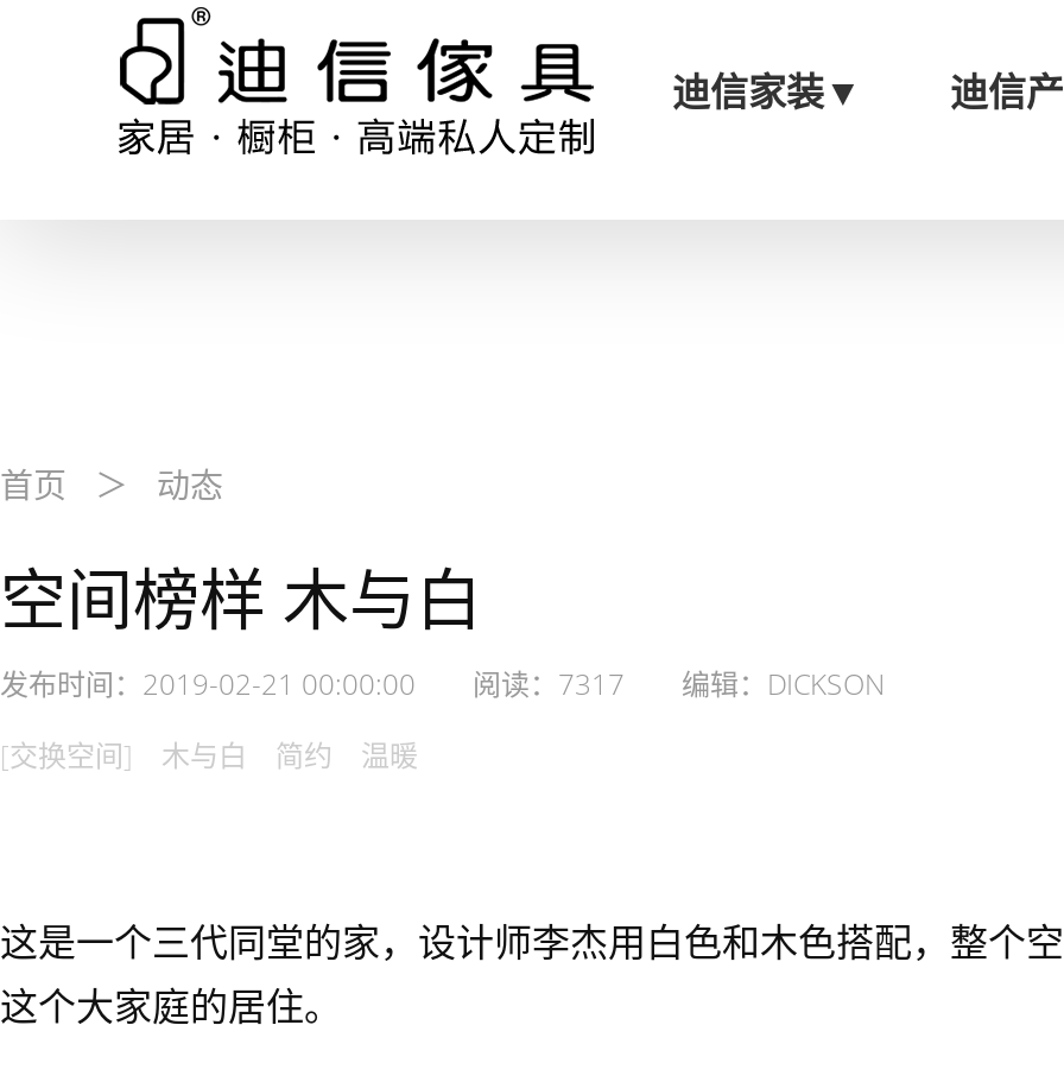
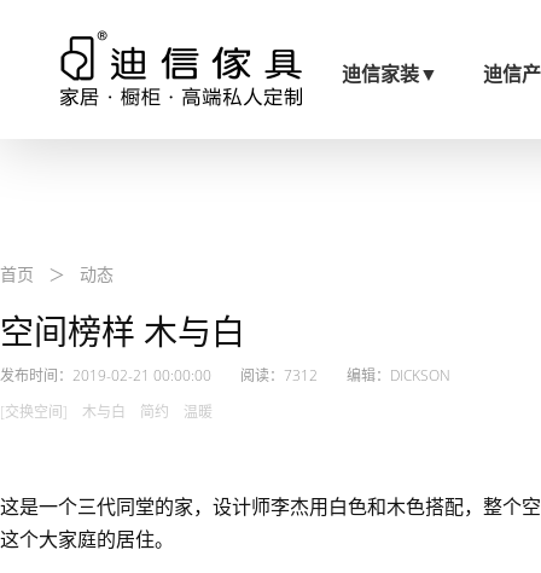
- 发布时间：2019-02-21 00:00:00 阅读：7317 编辑：DICKSON
+ 发布时间：2019-02-21 00:00:00 阅读：7312 编辑：DICKSON
